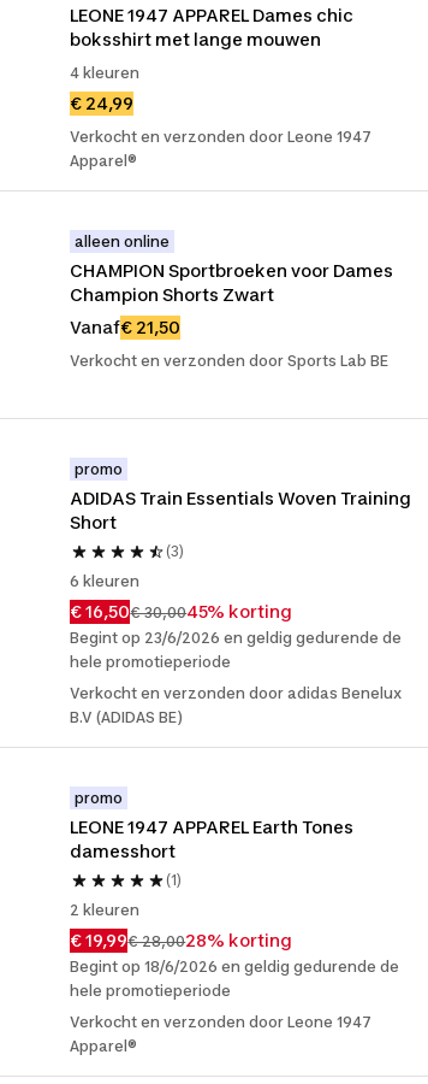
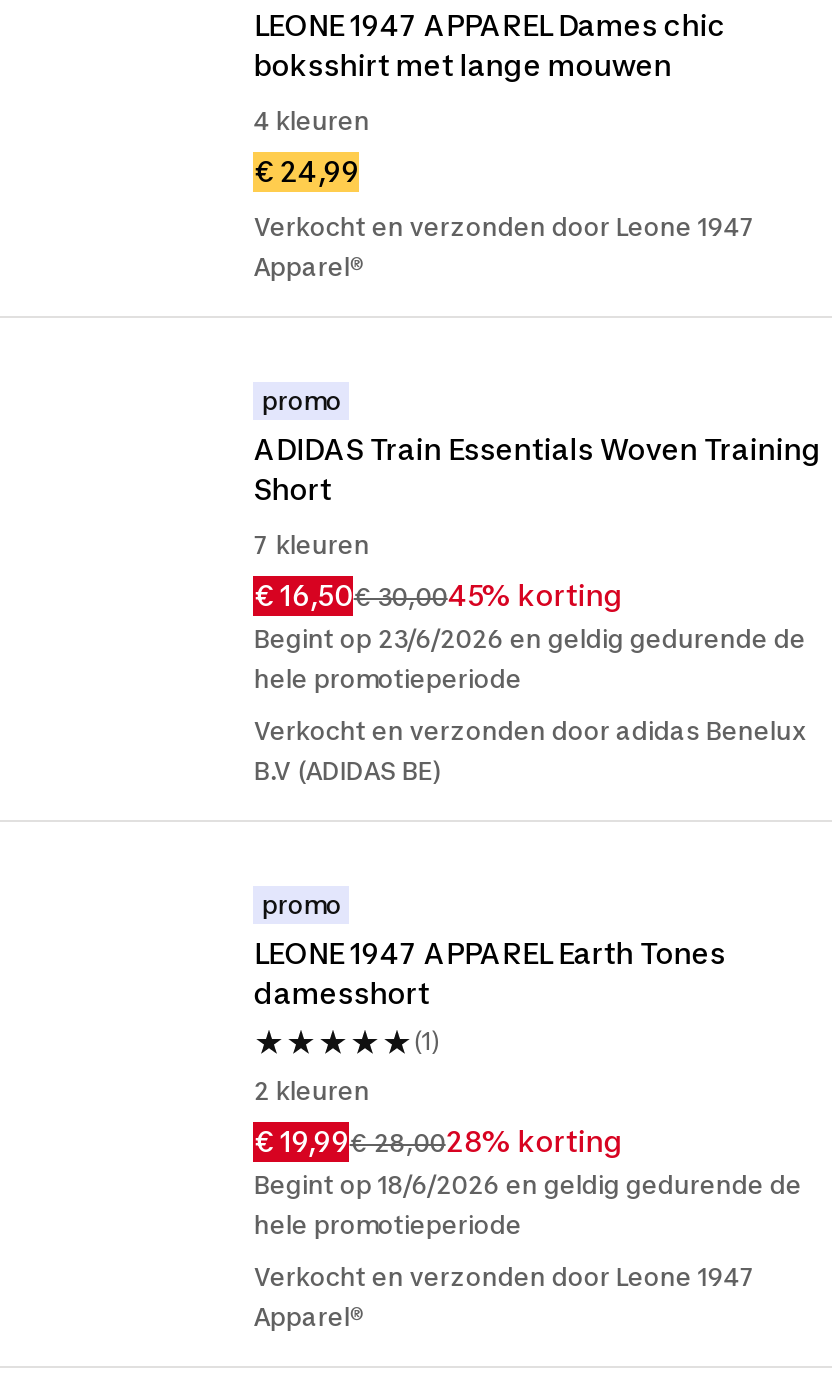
- alleen online
- CHAMPION Sportbroeken voor Dames
- Champion Shorts Zwart
- Vanaf€ 21,50
- Verkocht en verzonden door Sports Lab BE

- (3)
- 6 kleuren
+ 7 kleuren
